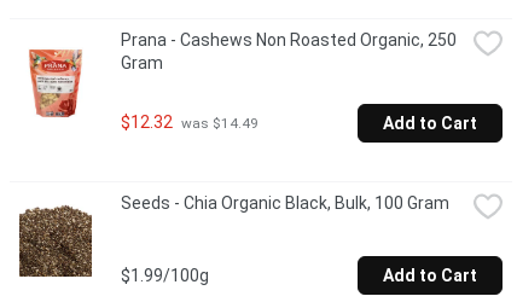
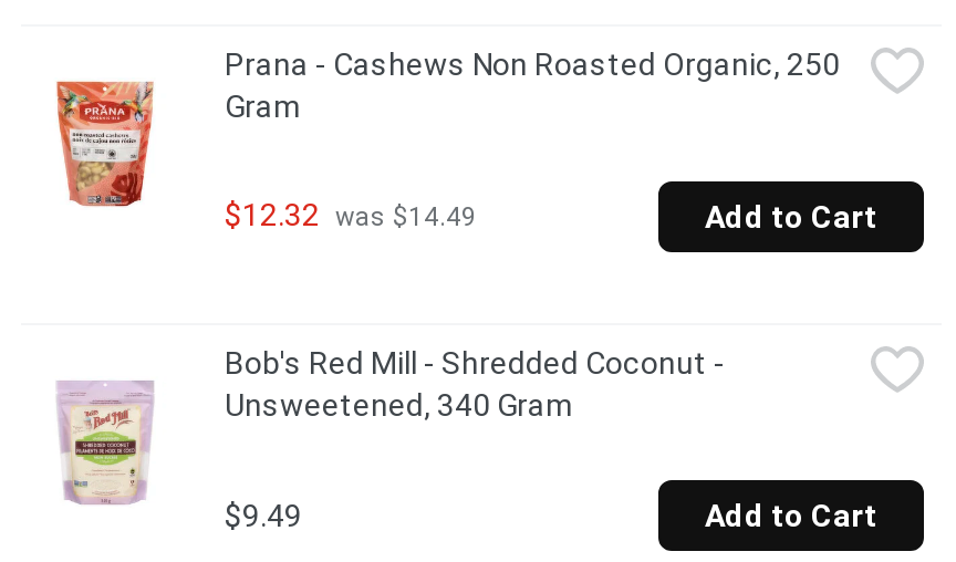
- [image]
- Seeds - Chia Organic Black, Bulk, 100 Gram
+ [image]
+ Bob's Red Mill - Shredded Coconut -
+ Unsweetened, 340 Gram

- $1.99/100g
+ $9.49
